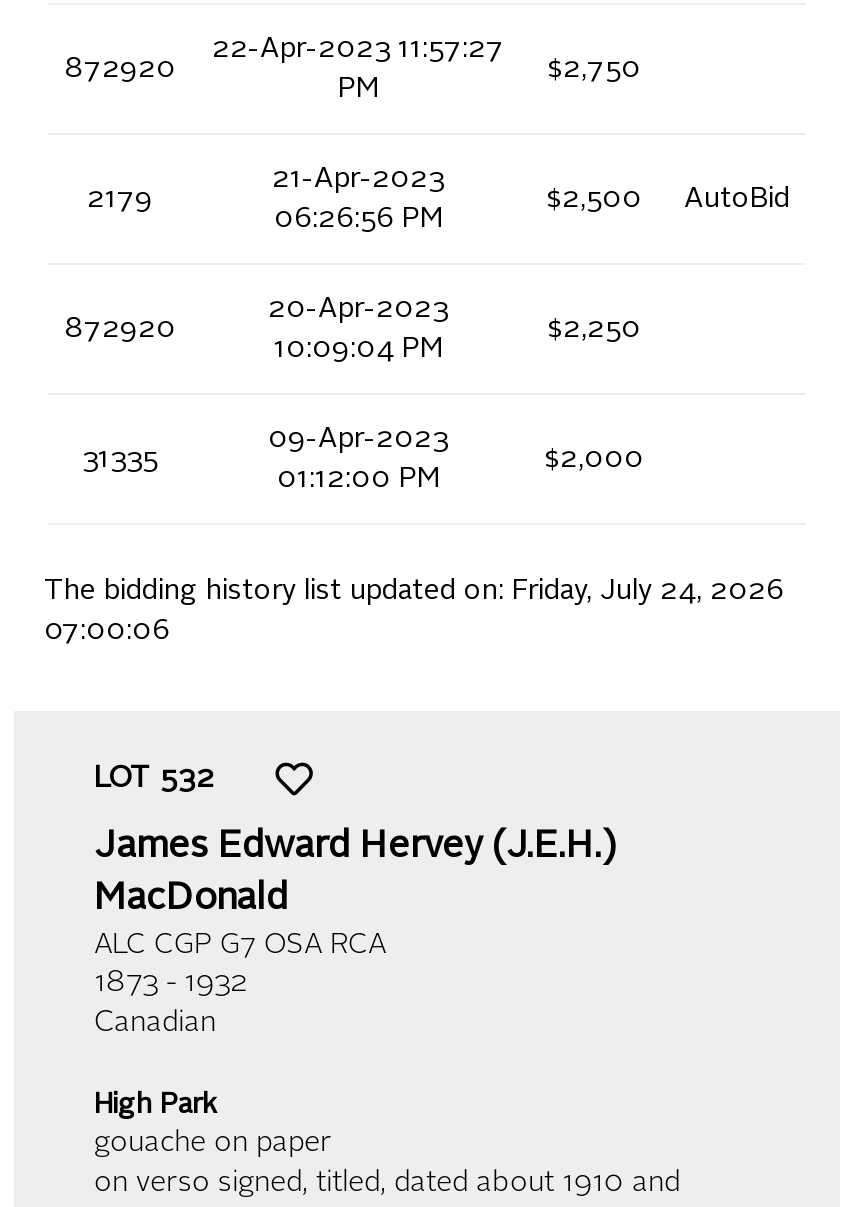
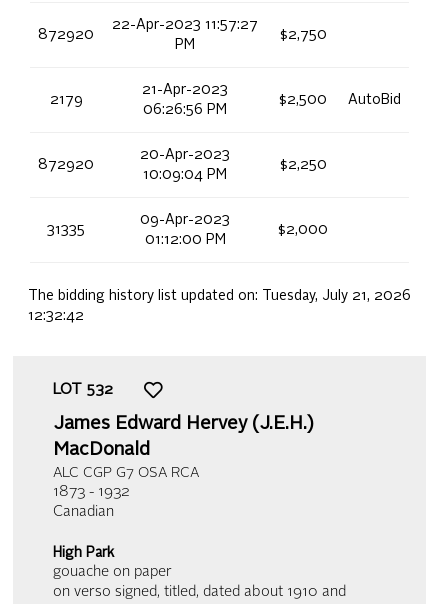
- The bidding history list updated on: Friday, July 24, 2026
+ The bidding history list updated on: Tuesday, July 21, 2026

- 07:00:06
+ 12:32:42
